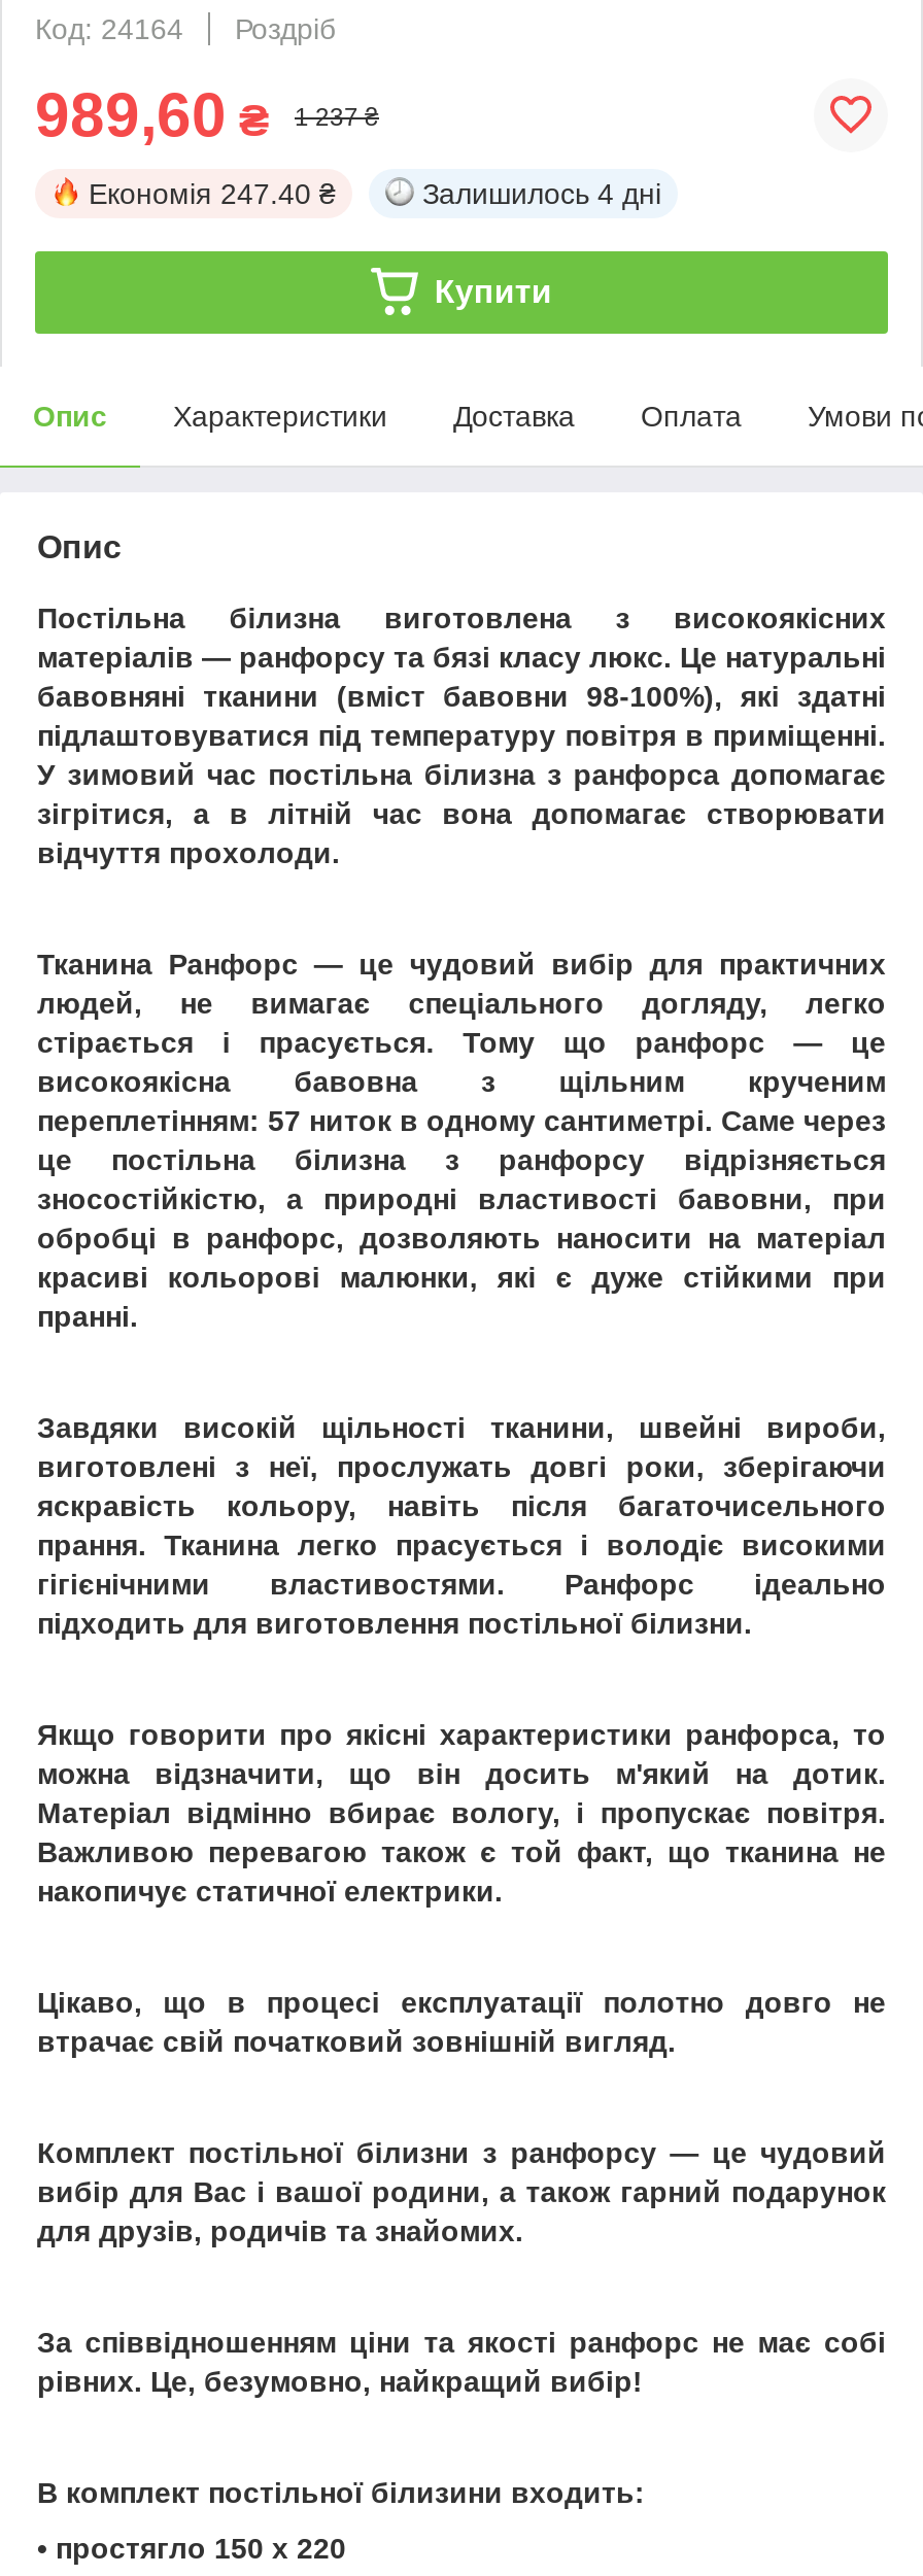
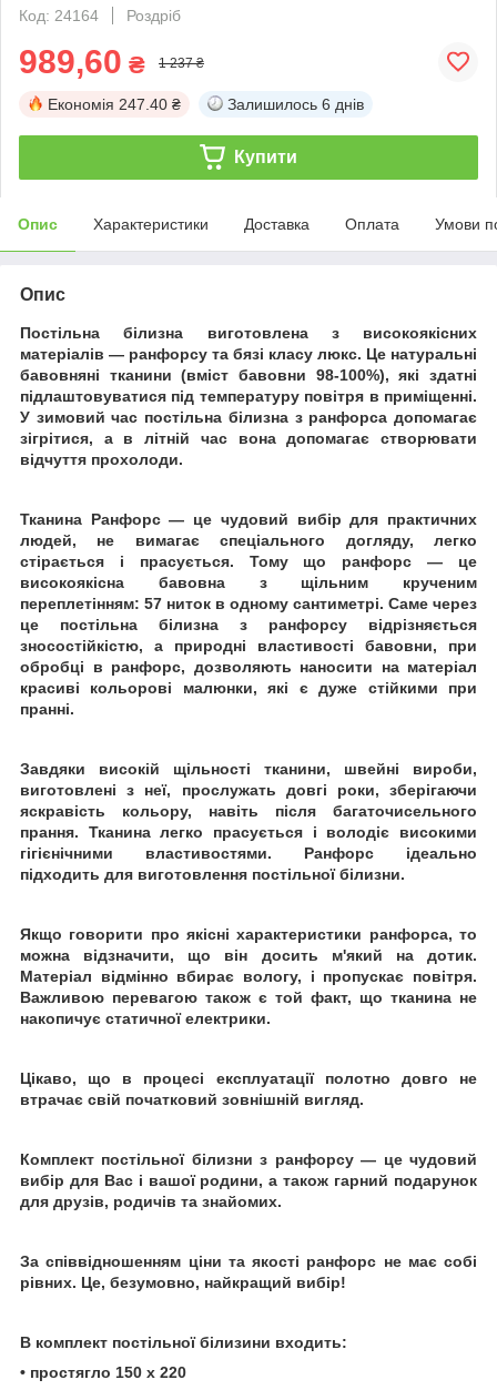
- Залишилось 4 дні
+ Залишилось 6 днів
